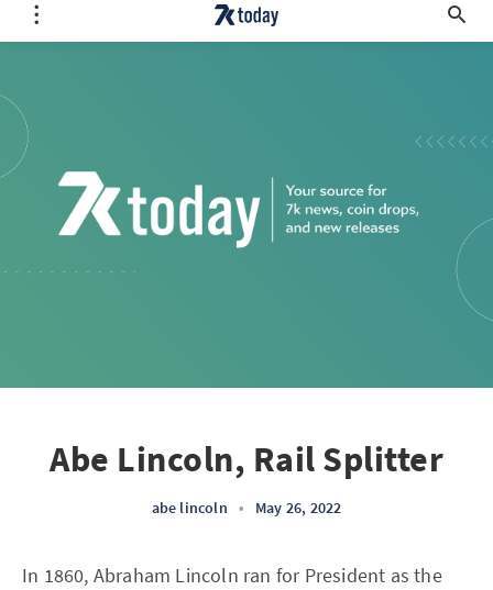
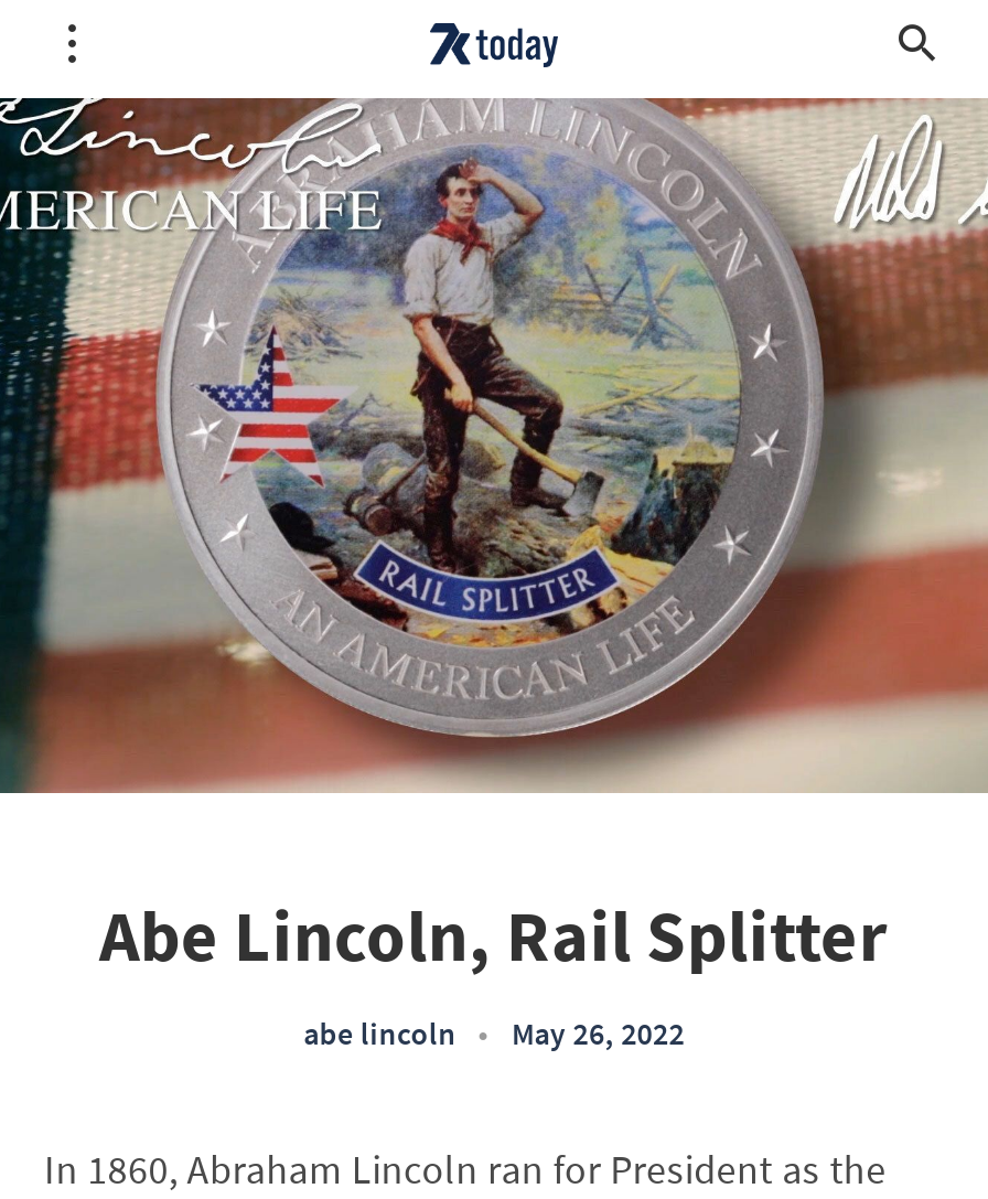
- [image]
+ [image]
